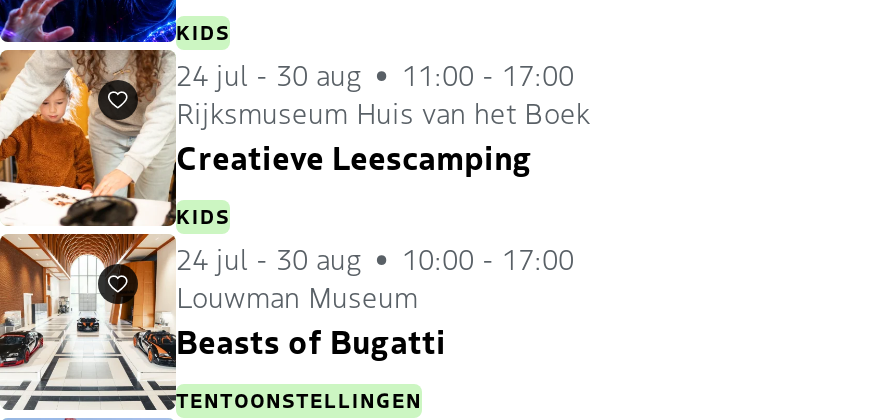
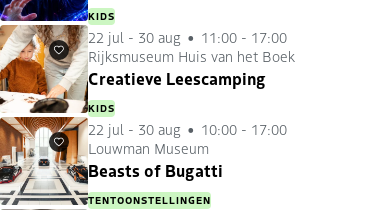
- 24 jul - 30 aug 11:00 - 17:00
+ 22 jul - 30 aug 11:00 - 17:00

- 24 jul - 30 aug 10:00 - 17:00
+ 22 jul - 30 aug 10:00 - 17:00
